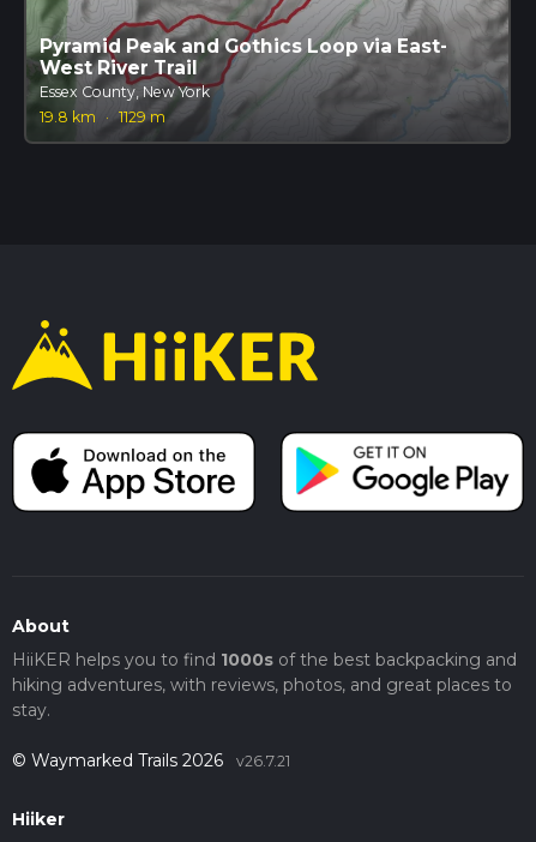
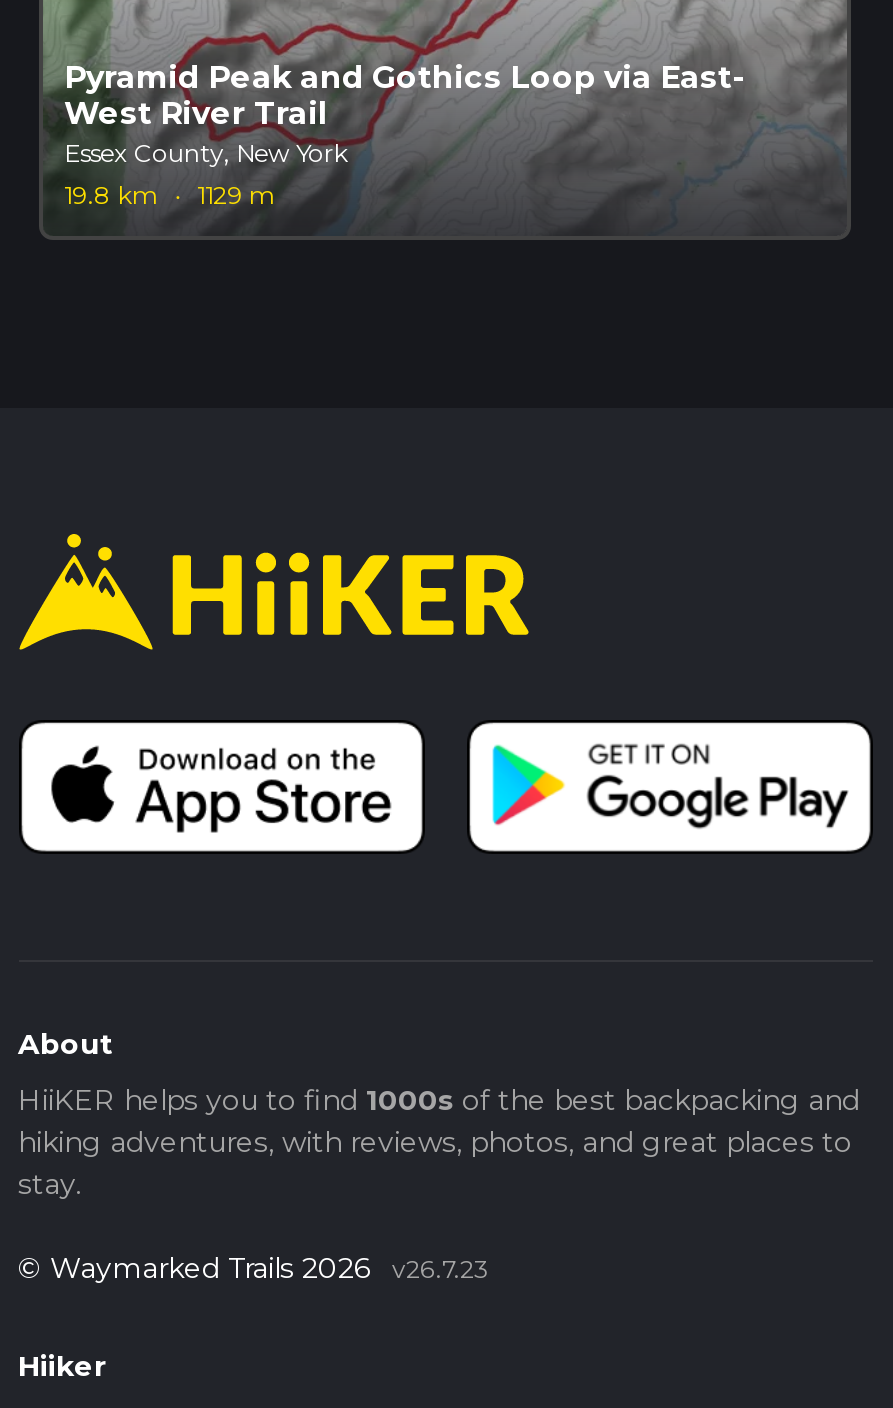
- © Waymarked Trails 2026 v26.7.21
+ © Waymarked Trails 2026 v26.7.23
